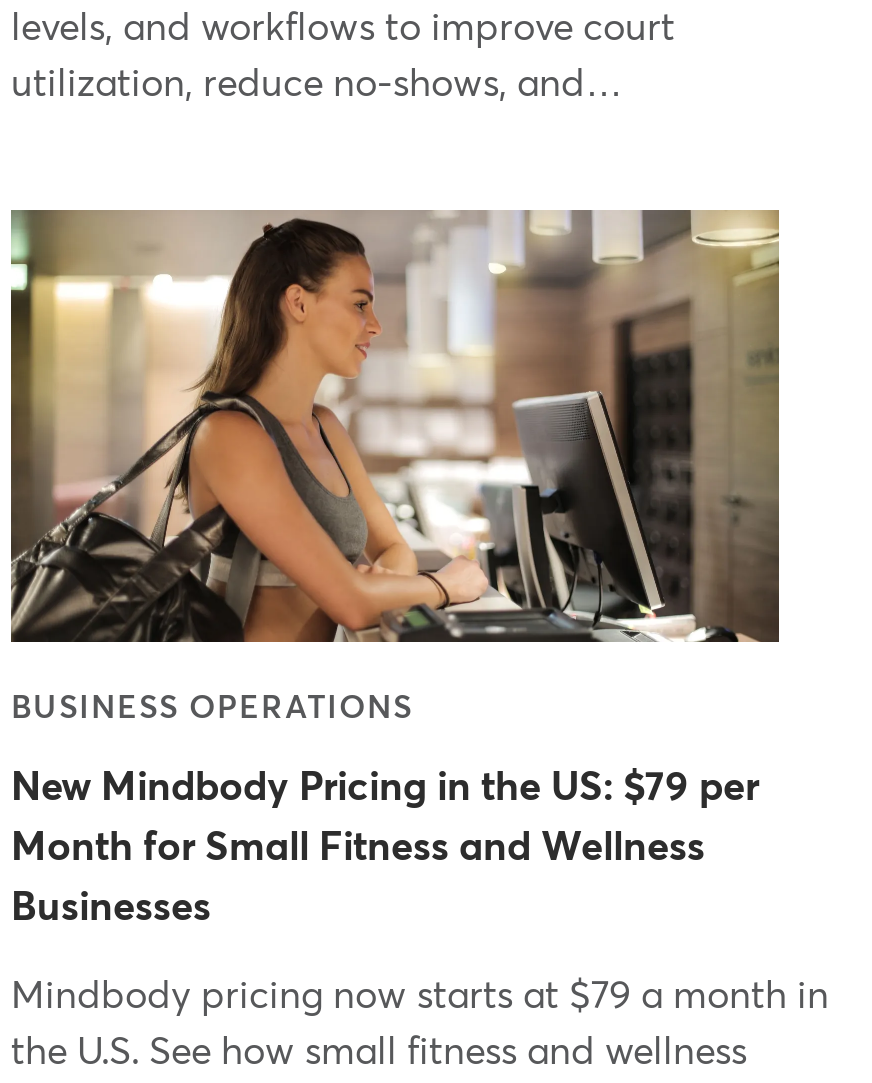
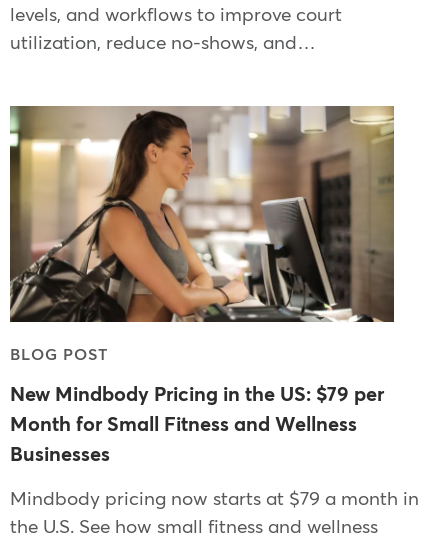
- BUSINESS OPERATIONS
+ BLOG POST
